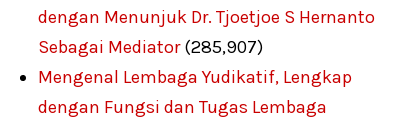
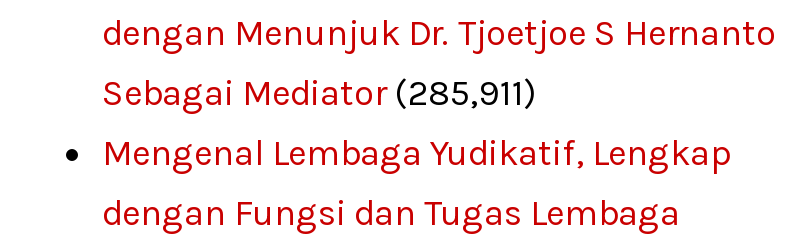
- Sebagai Mediator (285,907)
+ Sebagai Mediator (285,911)
